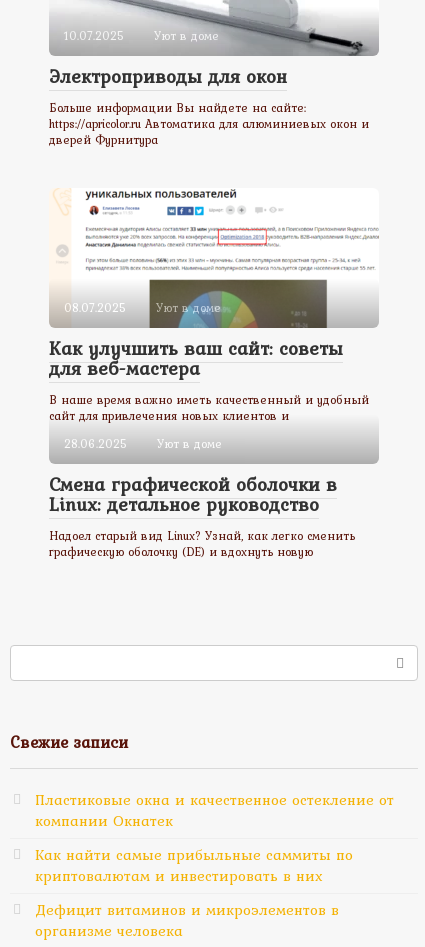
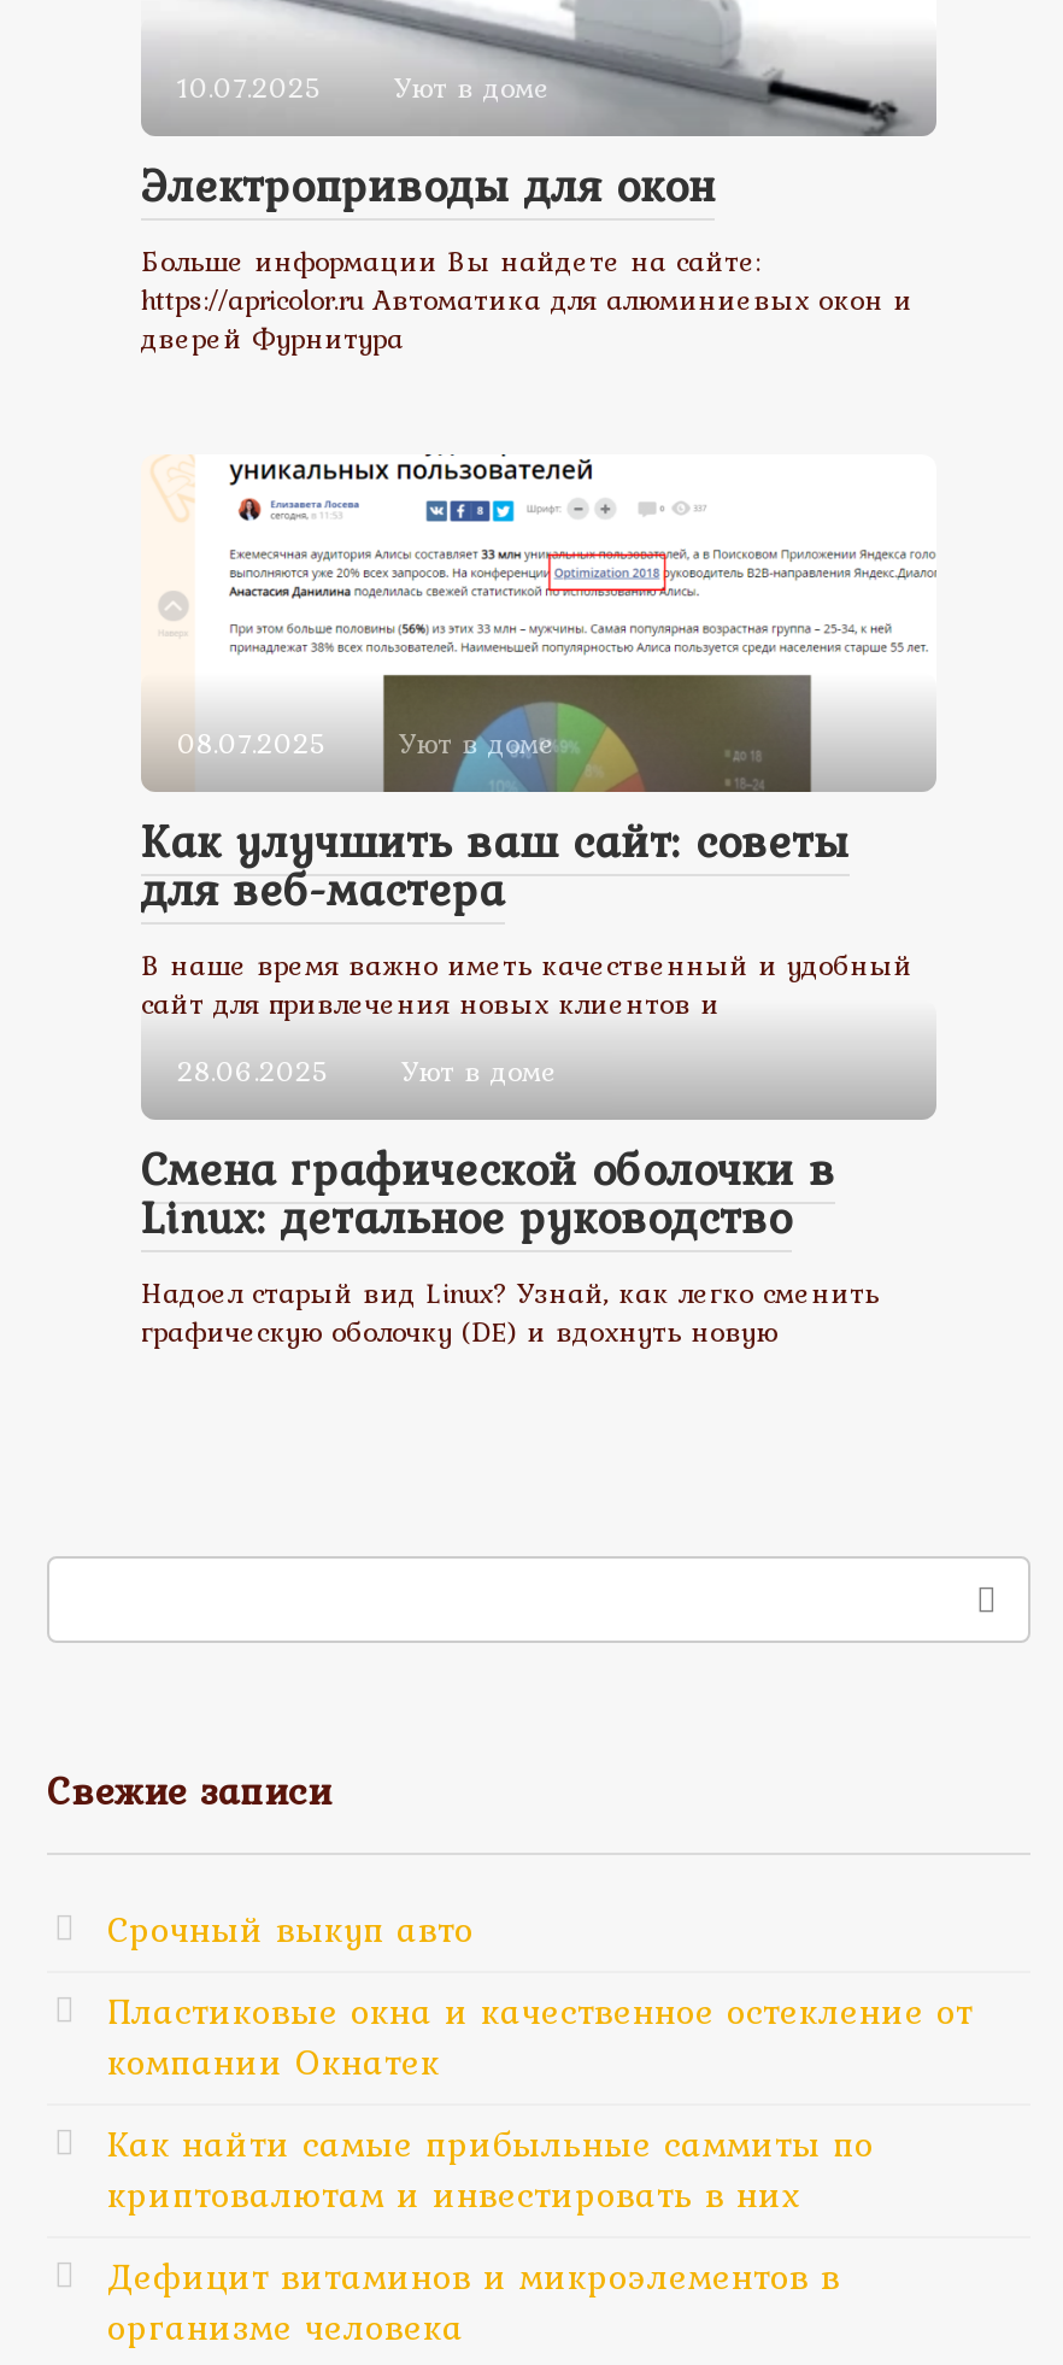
+ Срочный выкуп авто
